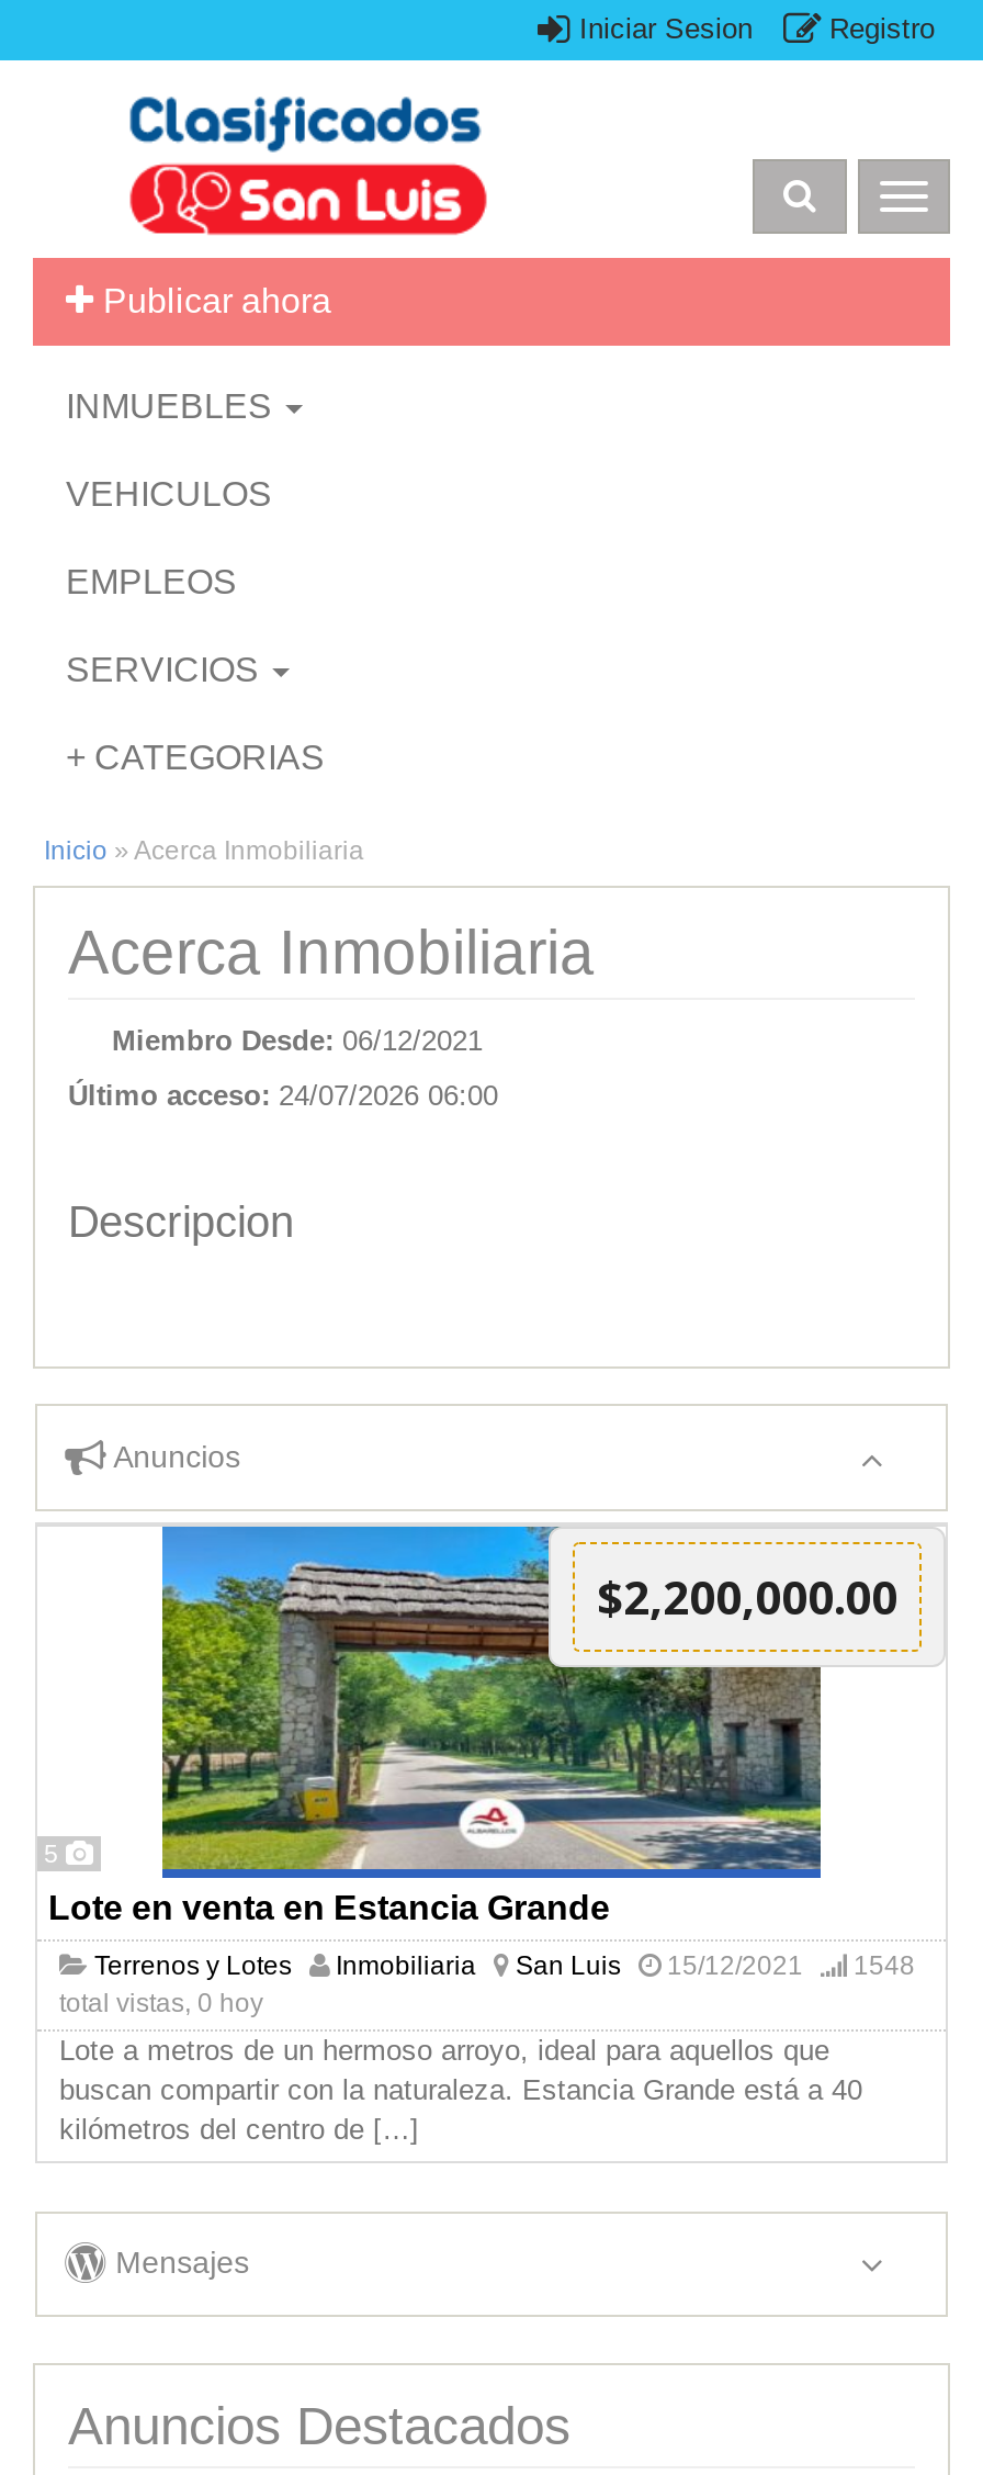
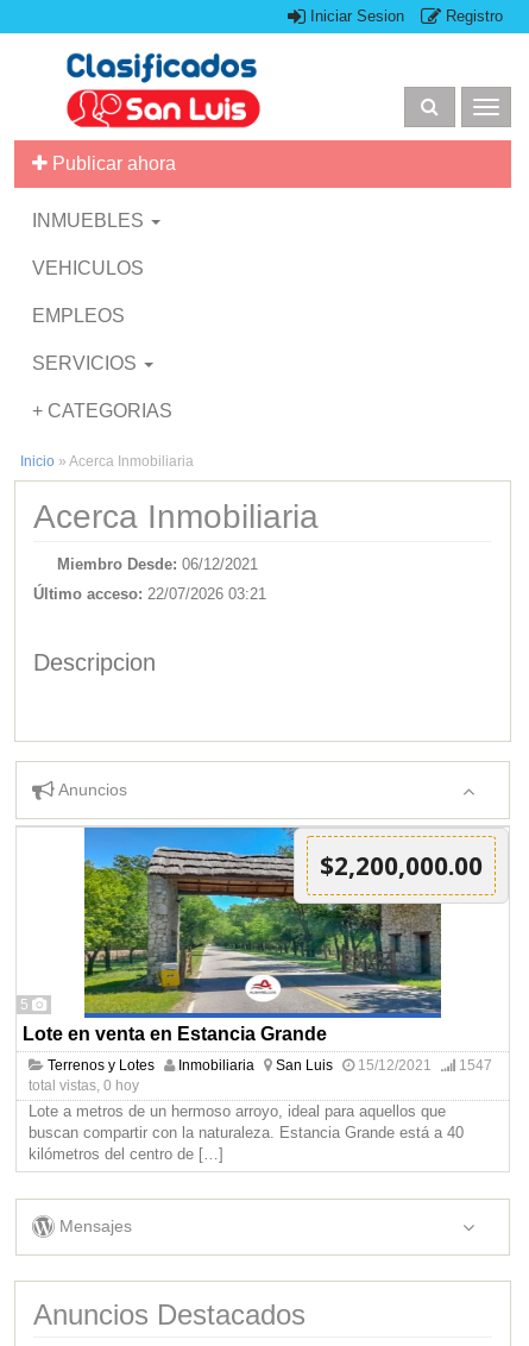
- Último acceso: 24/07/2026 06:00
+ Último acceso: 22/07/2026 03:21

- Terrenos y Lotes Inmobiliaria San Luis 15/12/2021 1548
+ Terrenos y Lotes Inmobiliaria San Luis 15/12/2021 1547
